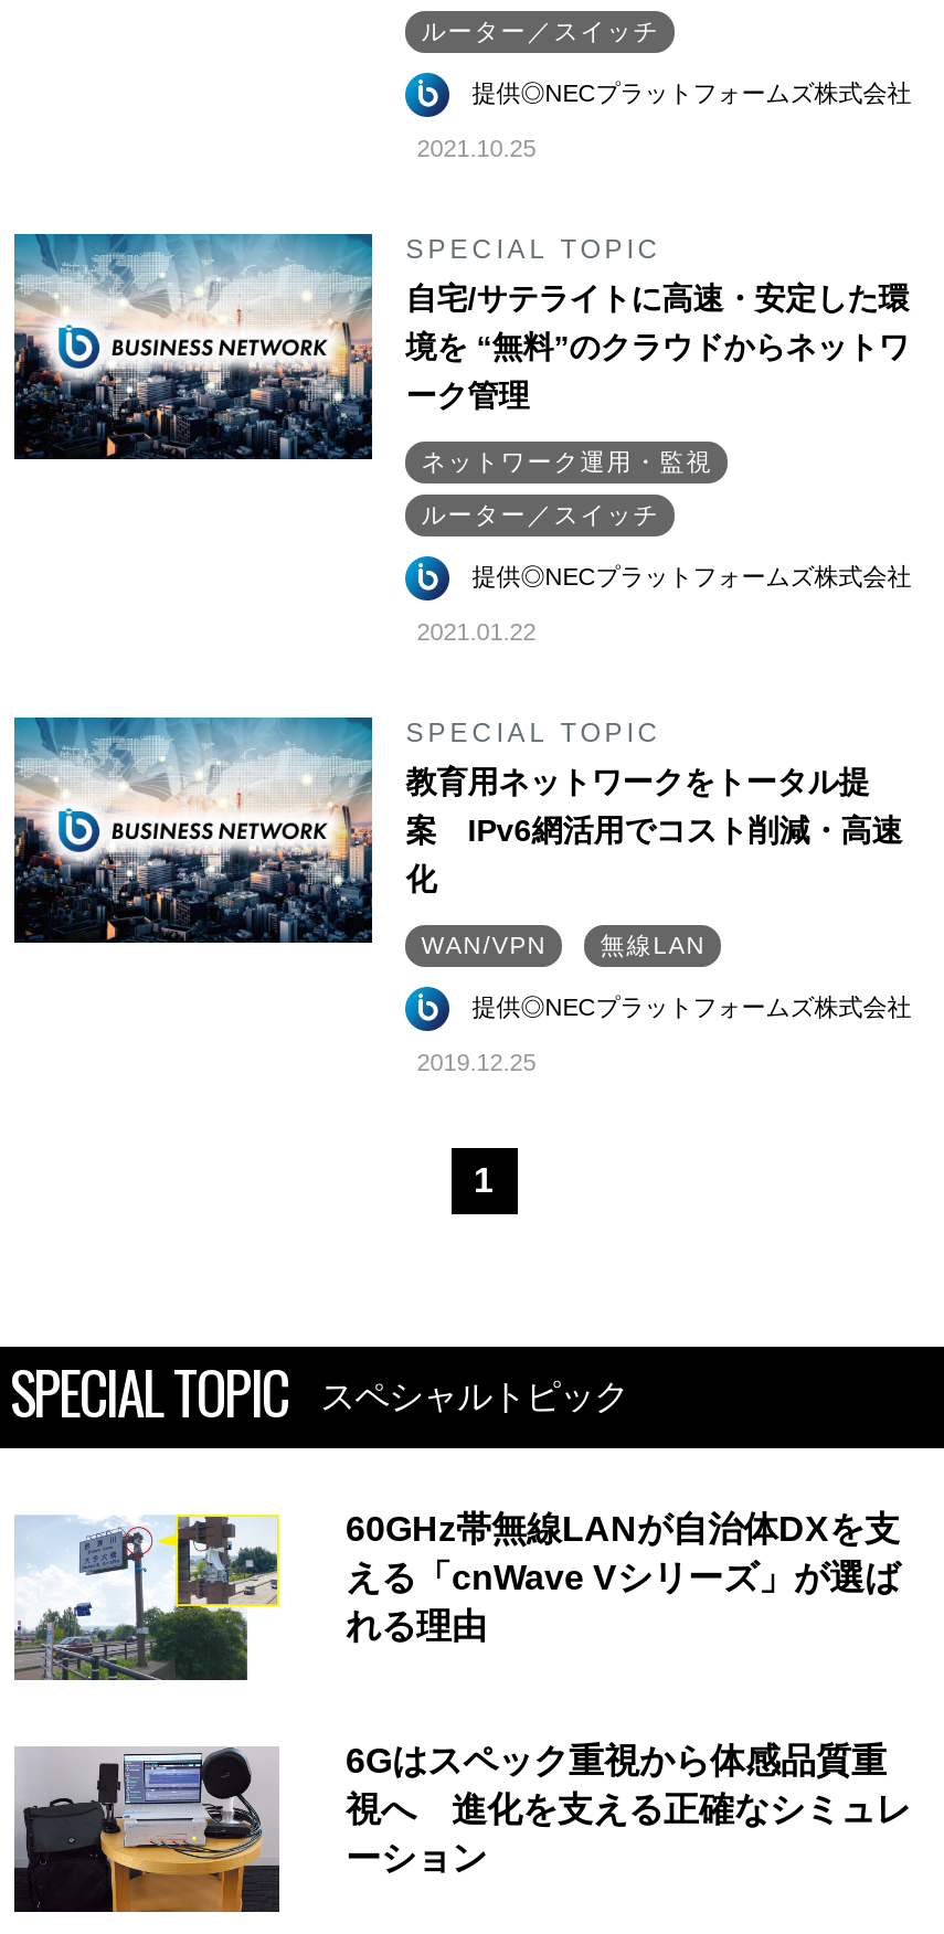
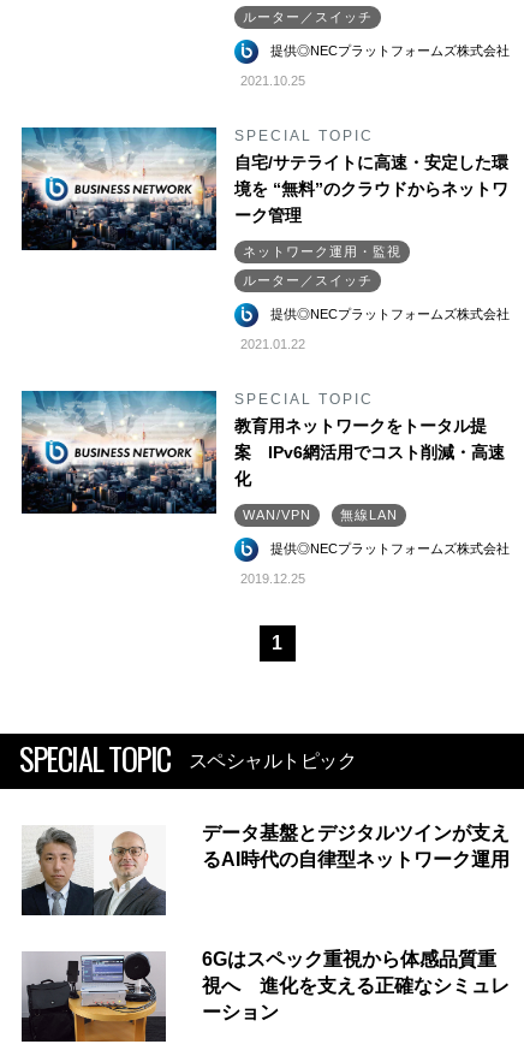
- [image]
- 60GHz帯無線LANが自治体DXを支
- える「cnWave Vシリーズ」が選ば
- れる理由
+ [image]
+ データ基盤とデジタルツインが支え
+ るAI時代の自律型ネットワーク運用
